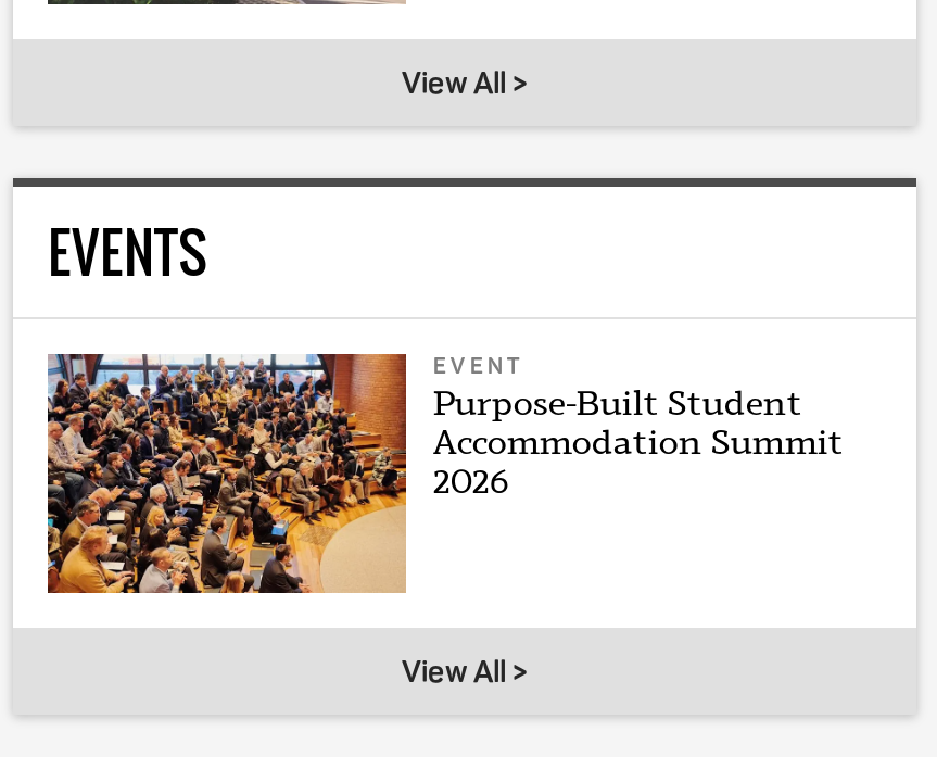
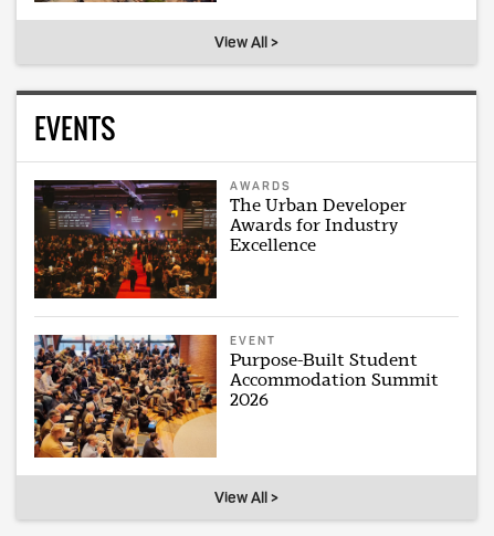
+ [image]
+ AWARDS
+ The Urban Developer
+ Awards for Industry
+ Excellence
